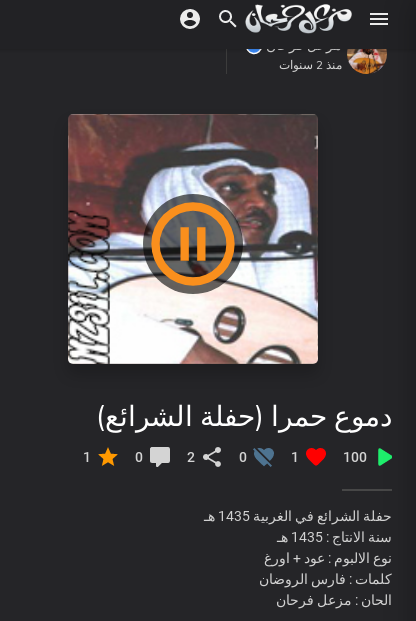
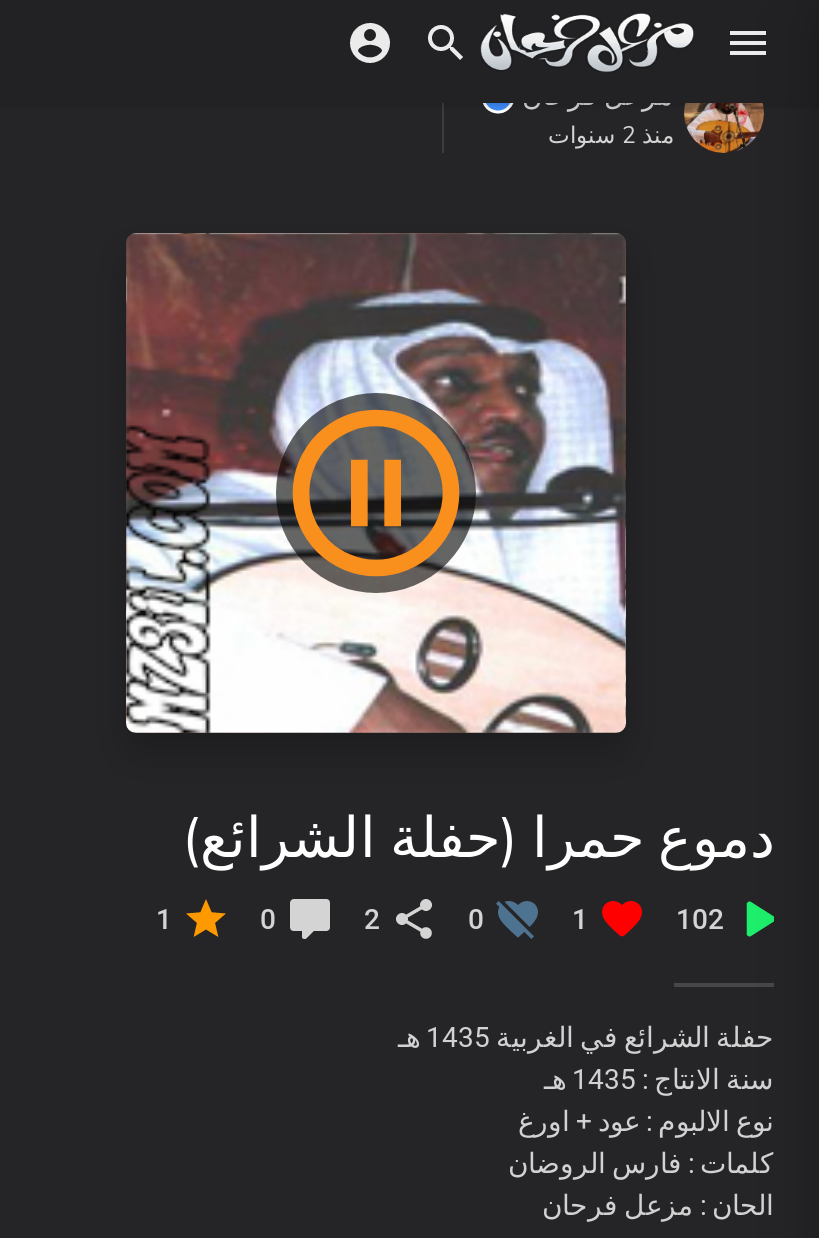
- 100
+ 102
